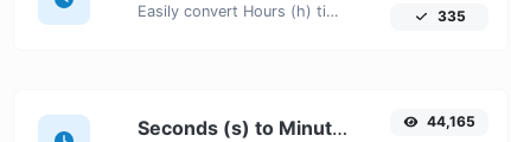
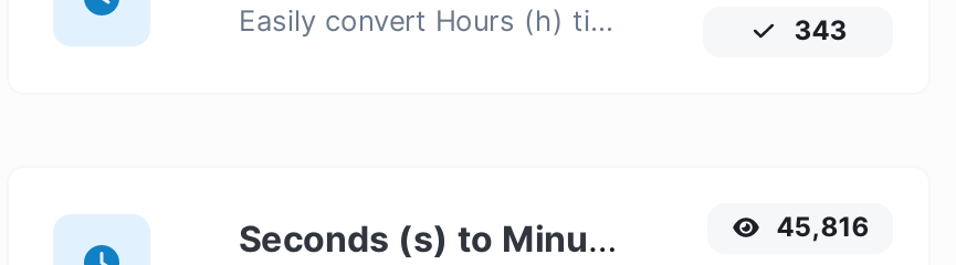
- 335
+ 343

- 44,165
+ 45,816
